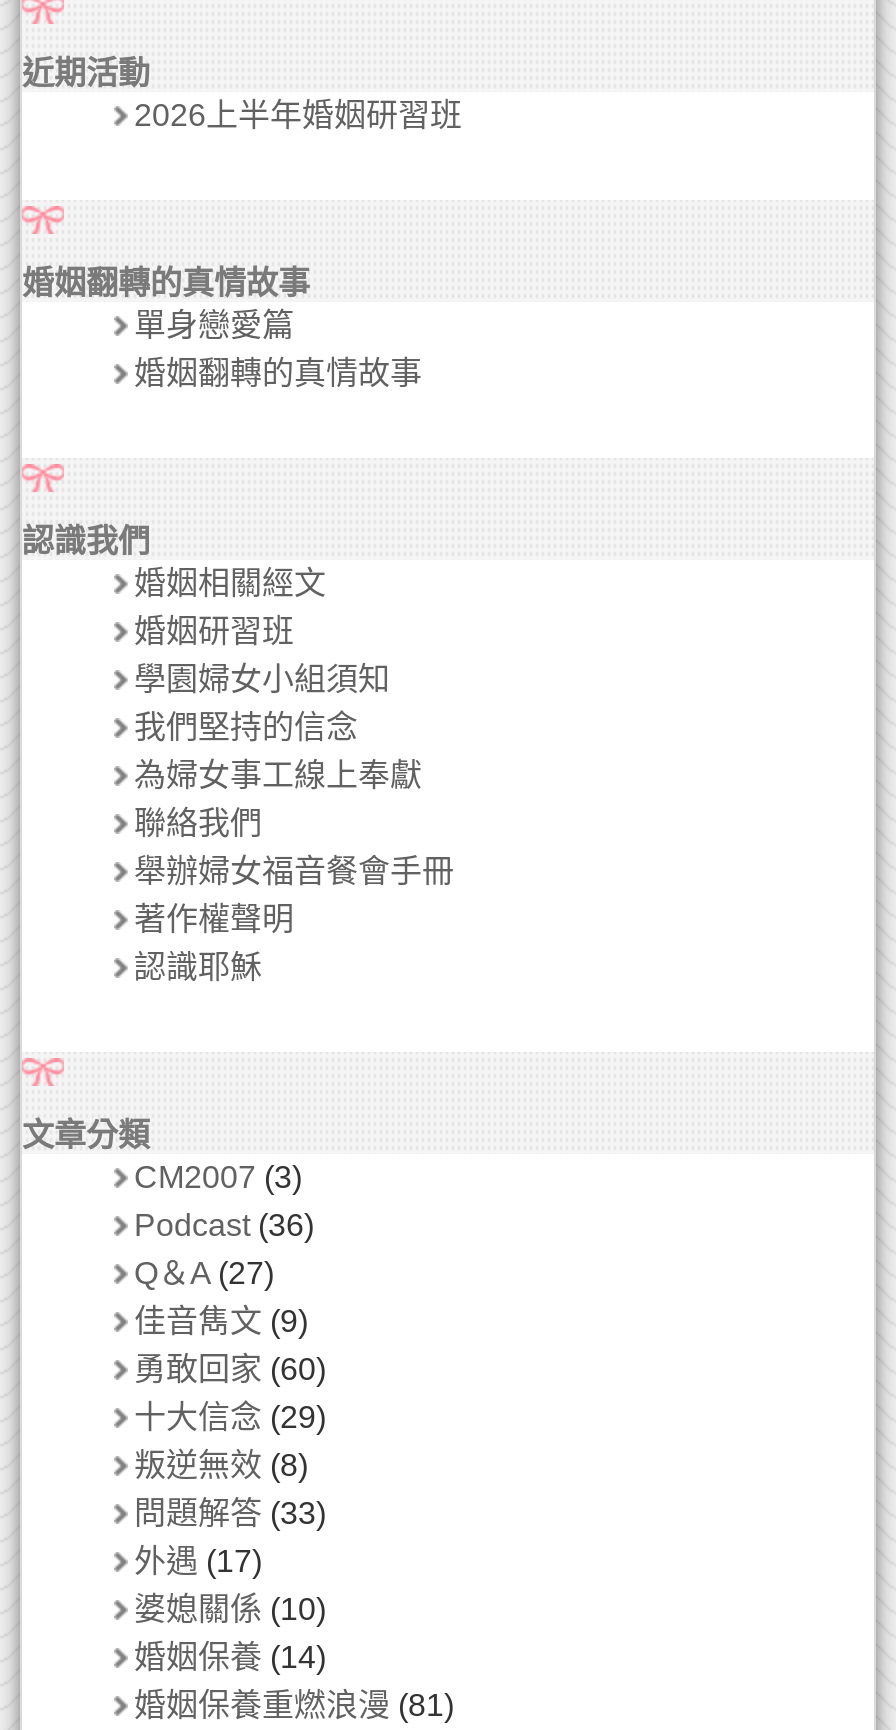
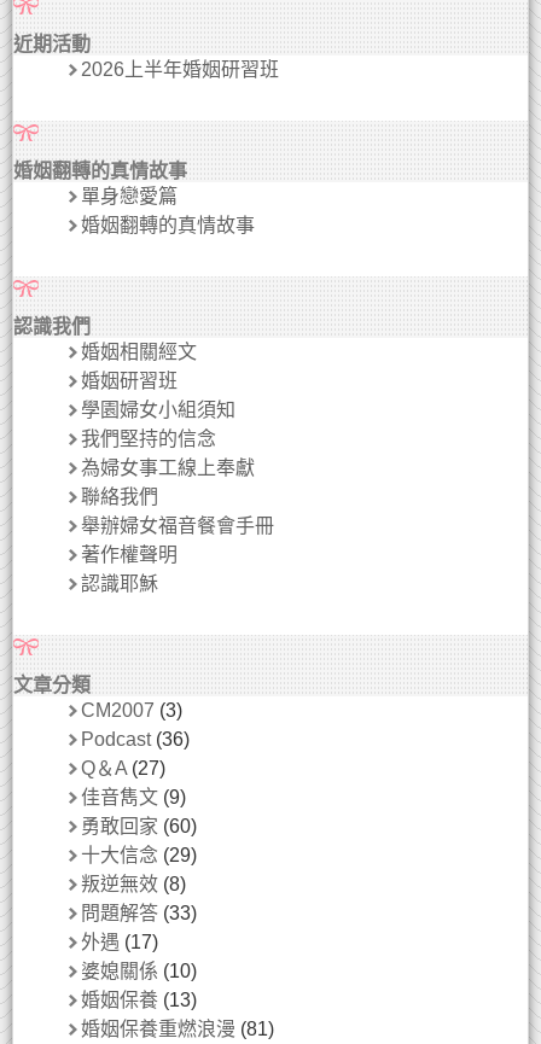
- 婚姻保養(14)
+ 婚姻保養(13)
